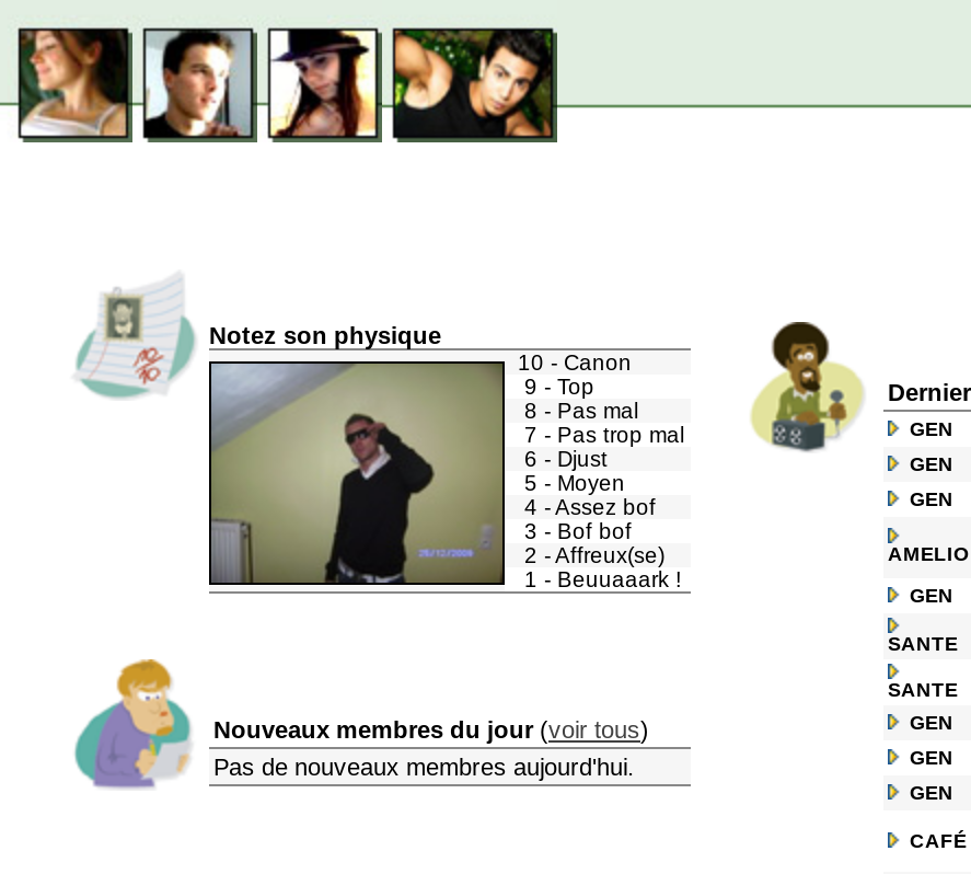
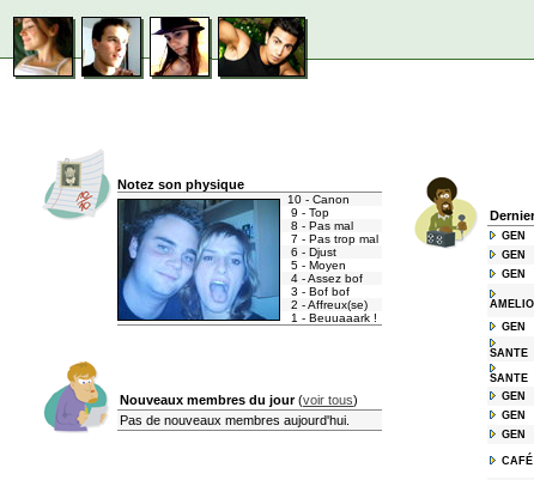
- [image]
+ [image]
